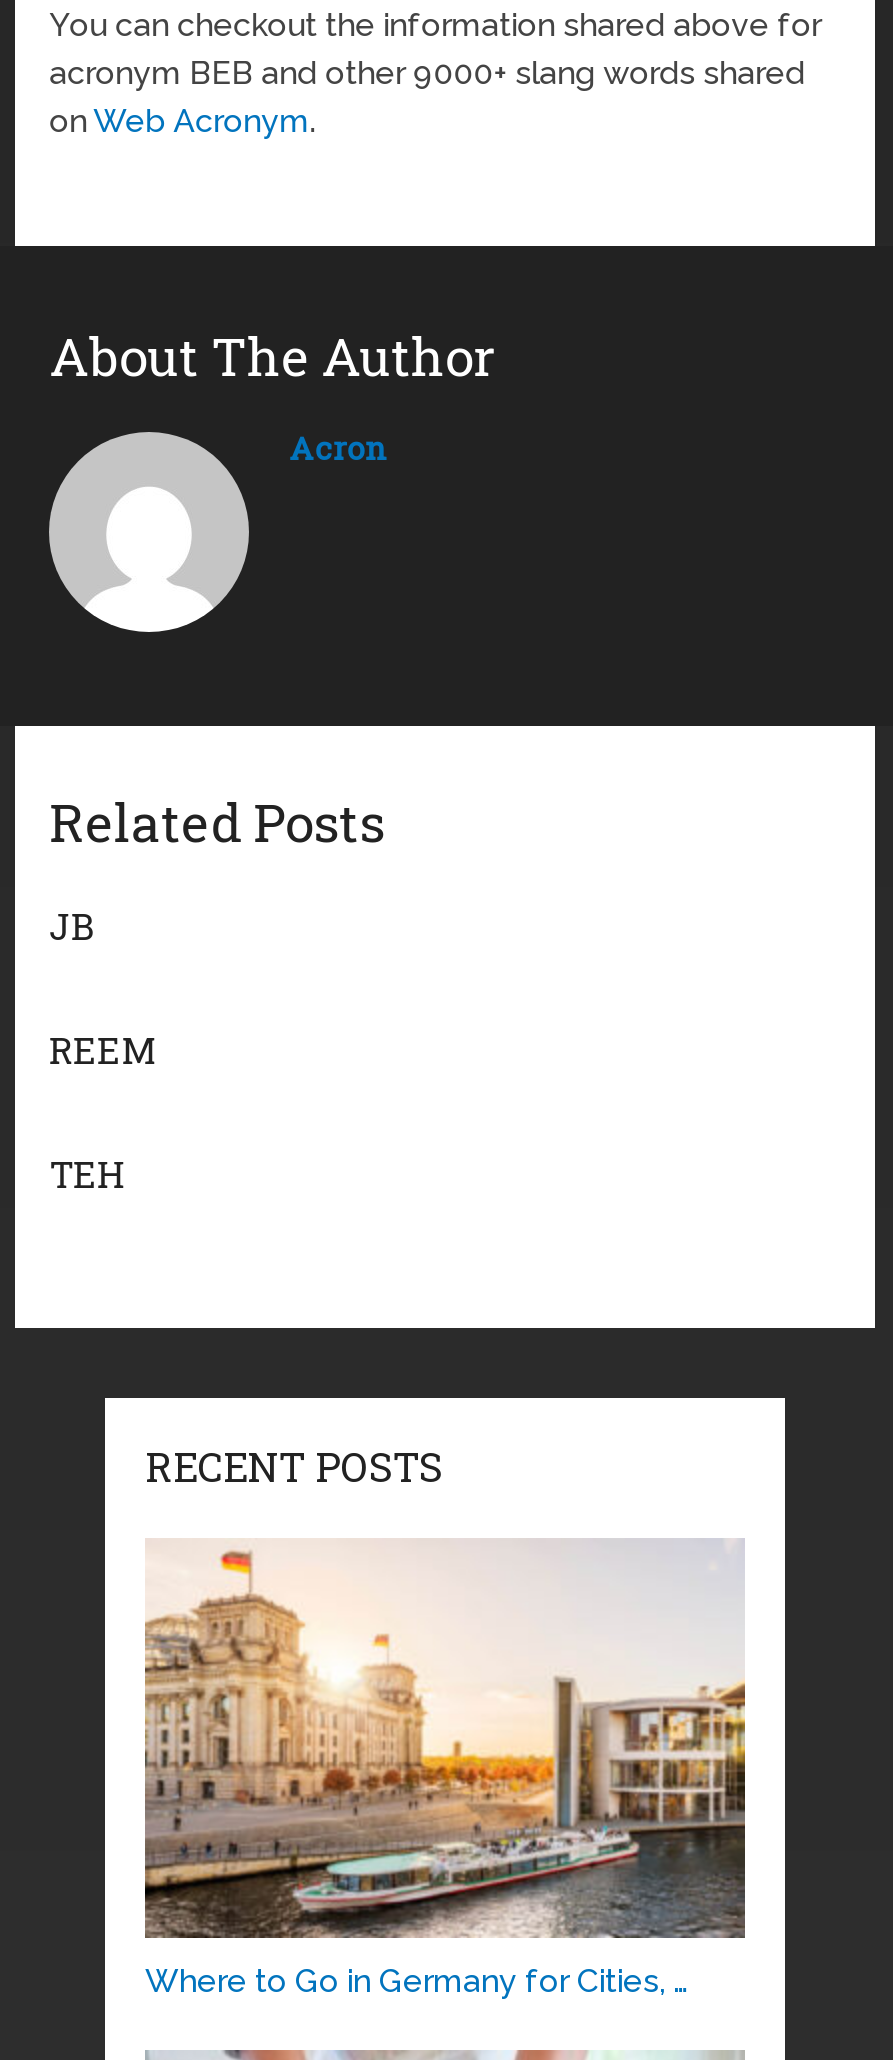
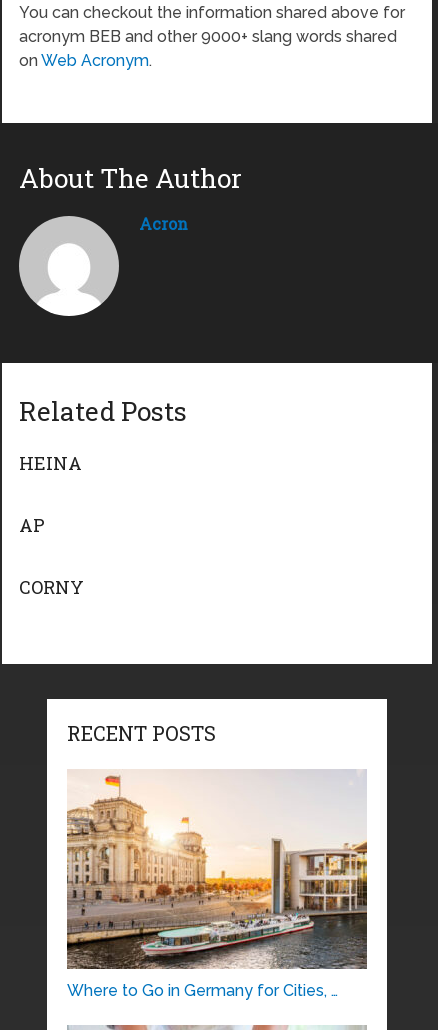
- JB
+ HEINA

- REEM
+ AP

- TEH
+ CORNY
